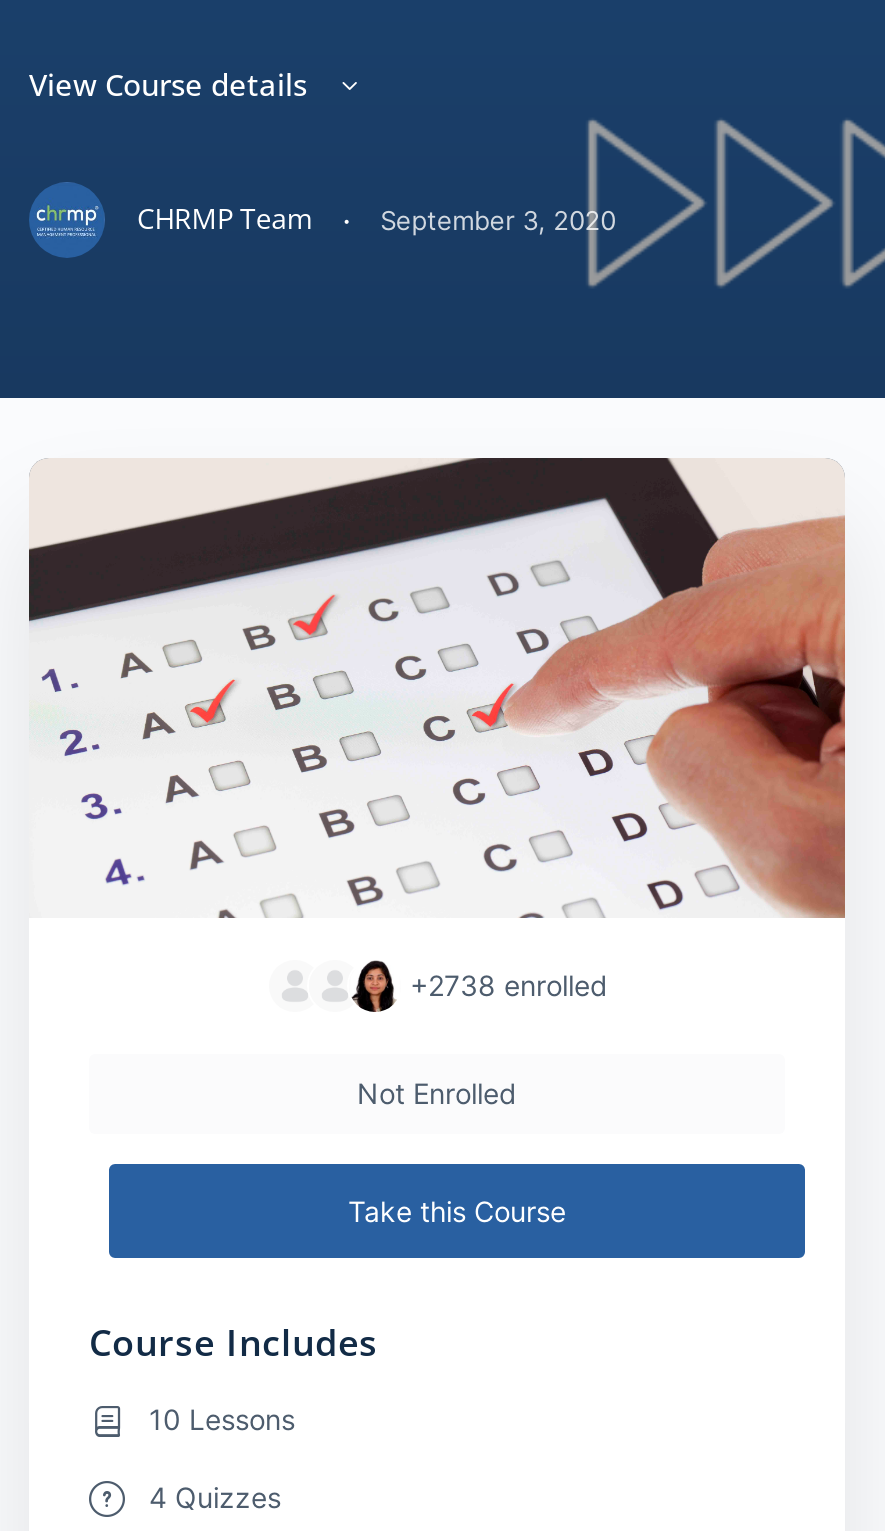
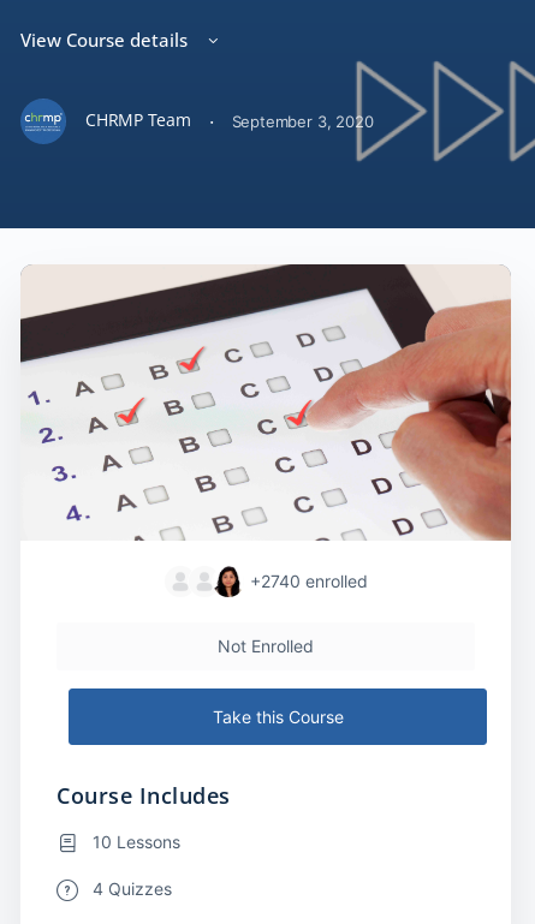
- +2738 enrolled
+ +2740 enrolled
